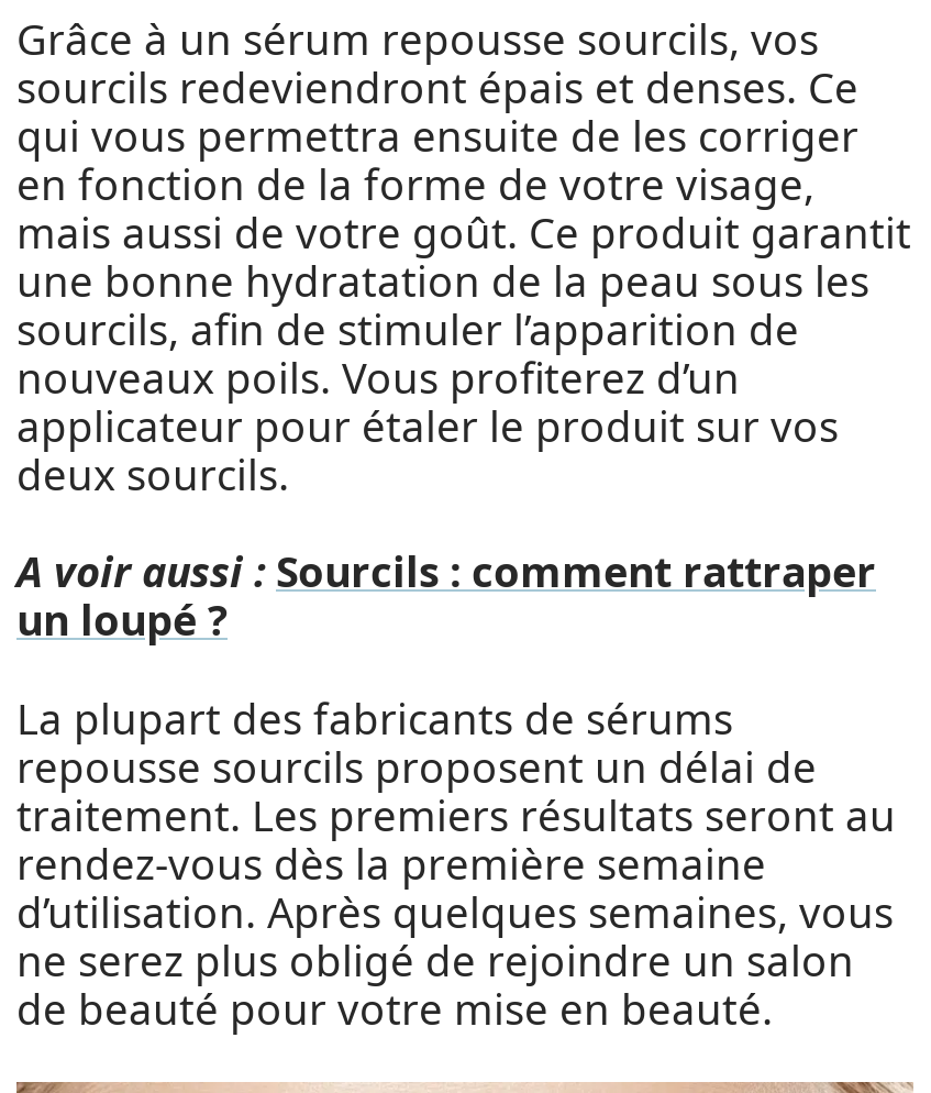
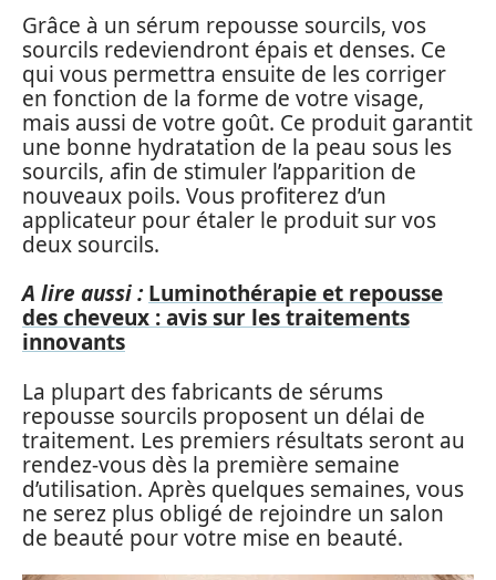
- A voir aussi : Sourcils : comment rattraper
- un loupé ?
+ A lire aussi : Luminothérapie et repousse
+ des cheveux : avis sur les traitements
+ innovants
